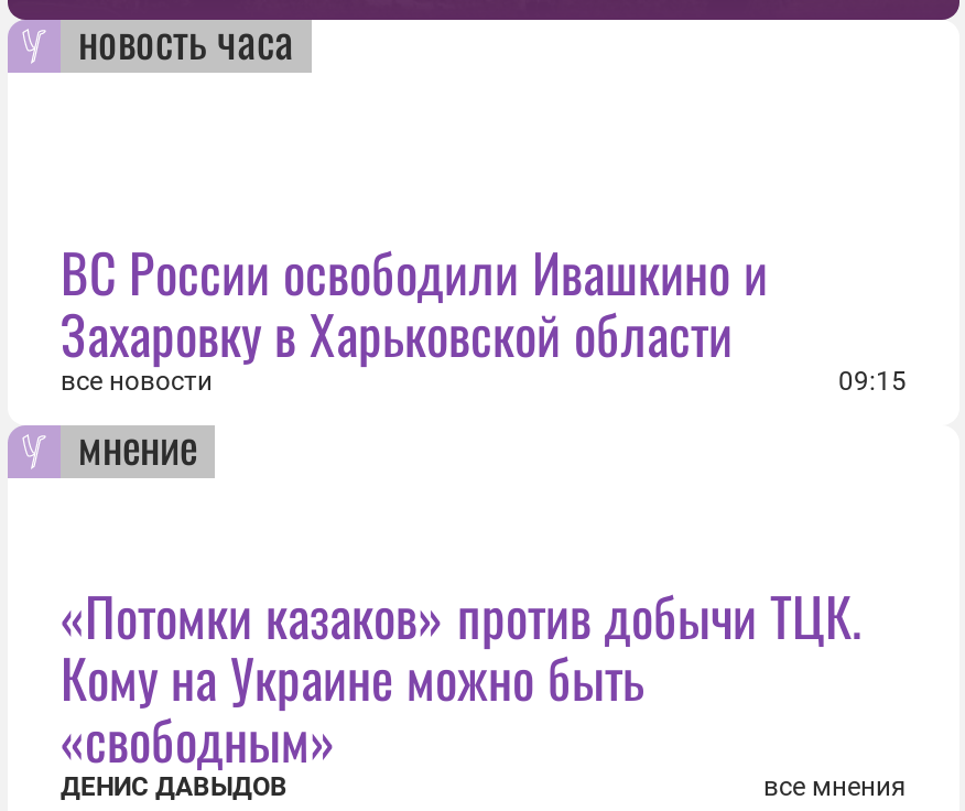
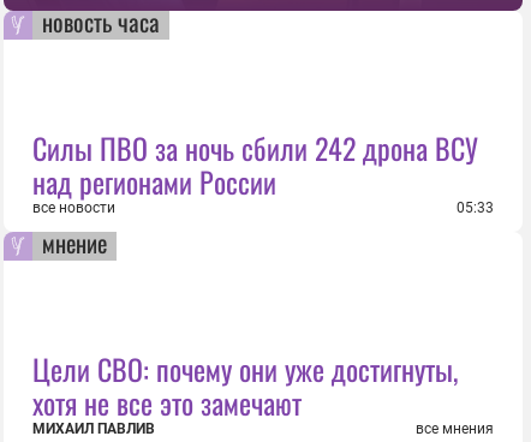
- ВС России освободили Ивашкино и
- Захаровку в Харьковской области
+ Силы ПВО за ночь сбили 242 дрона ВСУ
+ над регионами России

- 09:15
+ 05:33

- «Потомки казаков» против добычи ТЦК.
- Кому на Украине можно быть
- «свободным»
- ДЕНИС ДАВЫДОВ
+ Цели СВО: почему они уже достигнуты,
+ хотя не все это замечают
+ МИХАИЛ ПАВЛИВ
